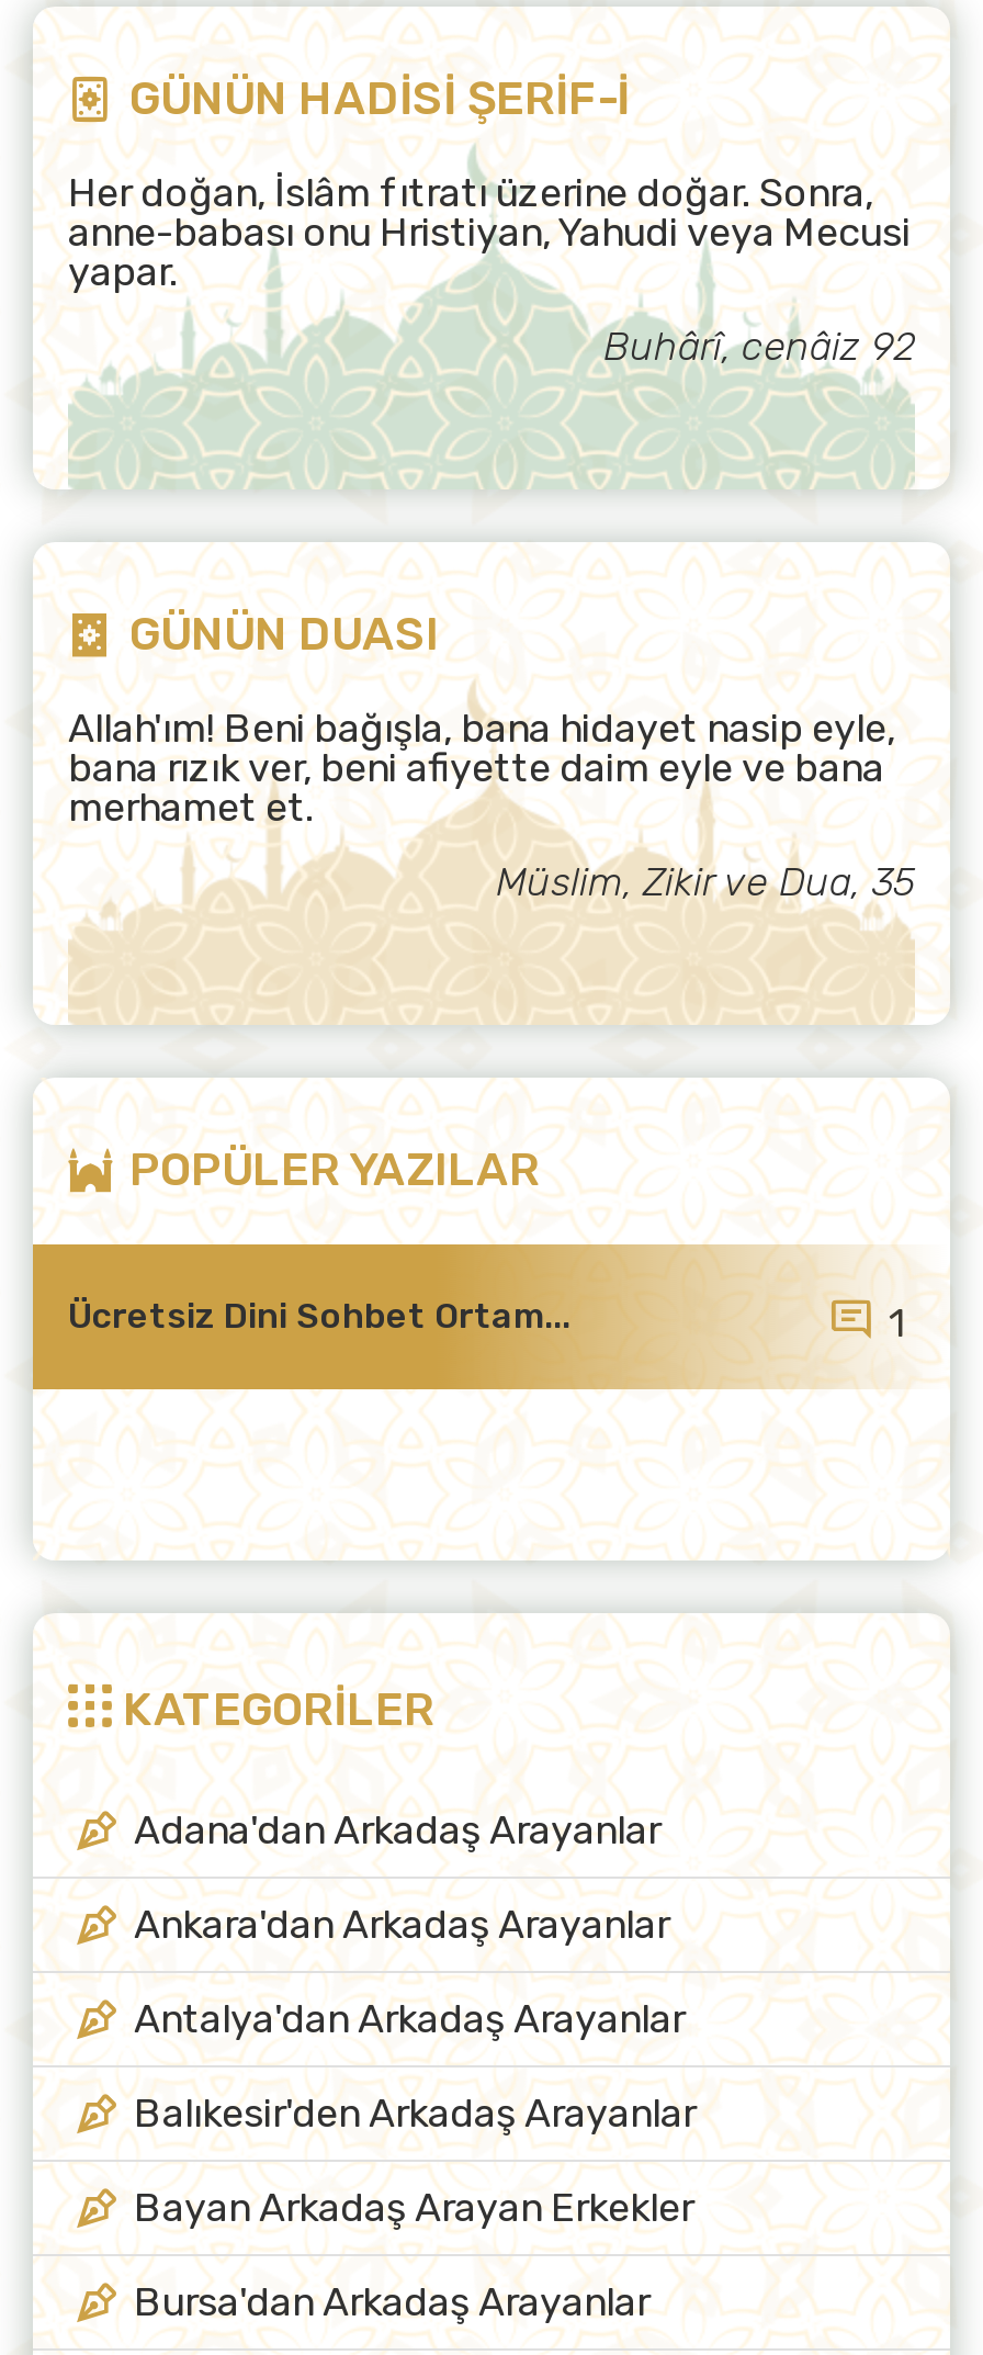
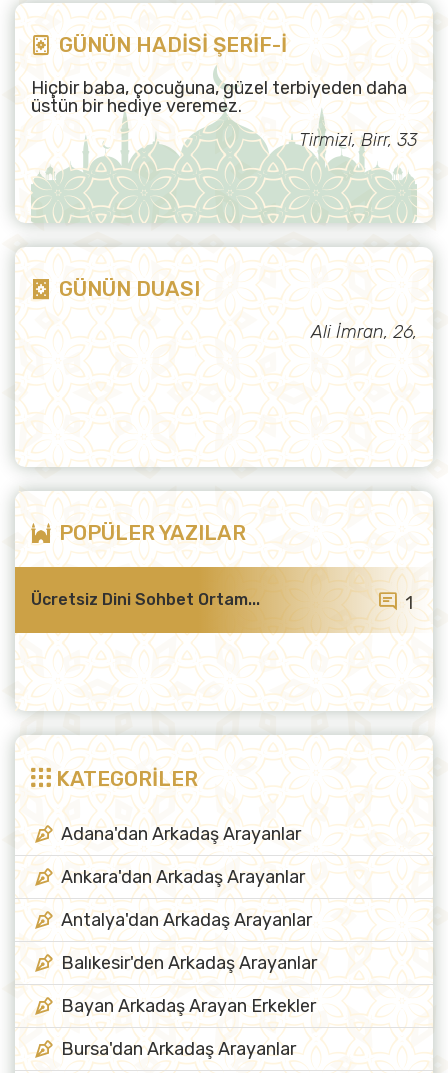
- Her doğan, İslâm fıtratı üzerine doğar. Sonra,
- anne-babası onu Hristiyan, Yahudi veya Mecusi
- yapar.
+ Hiçbir baba, çocuğuna, güzel terbiyeden daha
+ üstün bir hediye veremez.

- Buhârî, cenâiz 92
+ Tirmizi, Birr, 33

- Allah'ım! Beni bağışla, bana hidayet nasip eyle,
- bana rızık ver, beni afiyette daim eyle ve bana
- merhamet et.
- Müslim, Zikir ve Dua, 35
+ Ali İmran, 26,

- [image]
